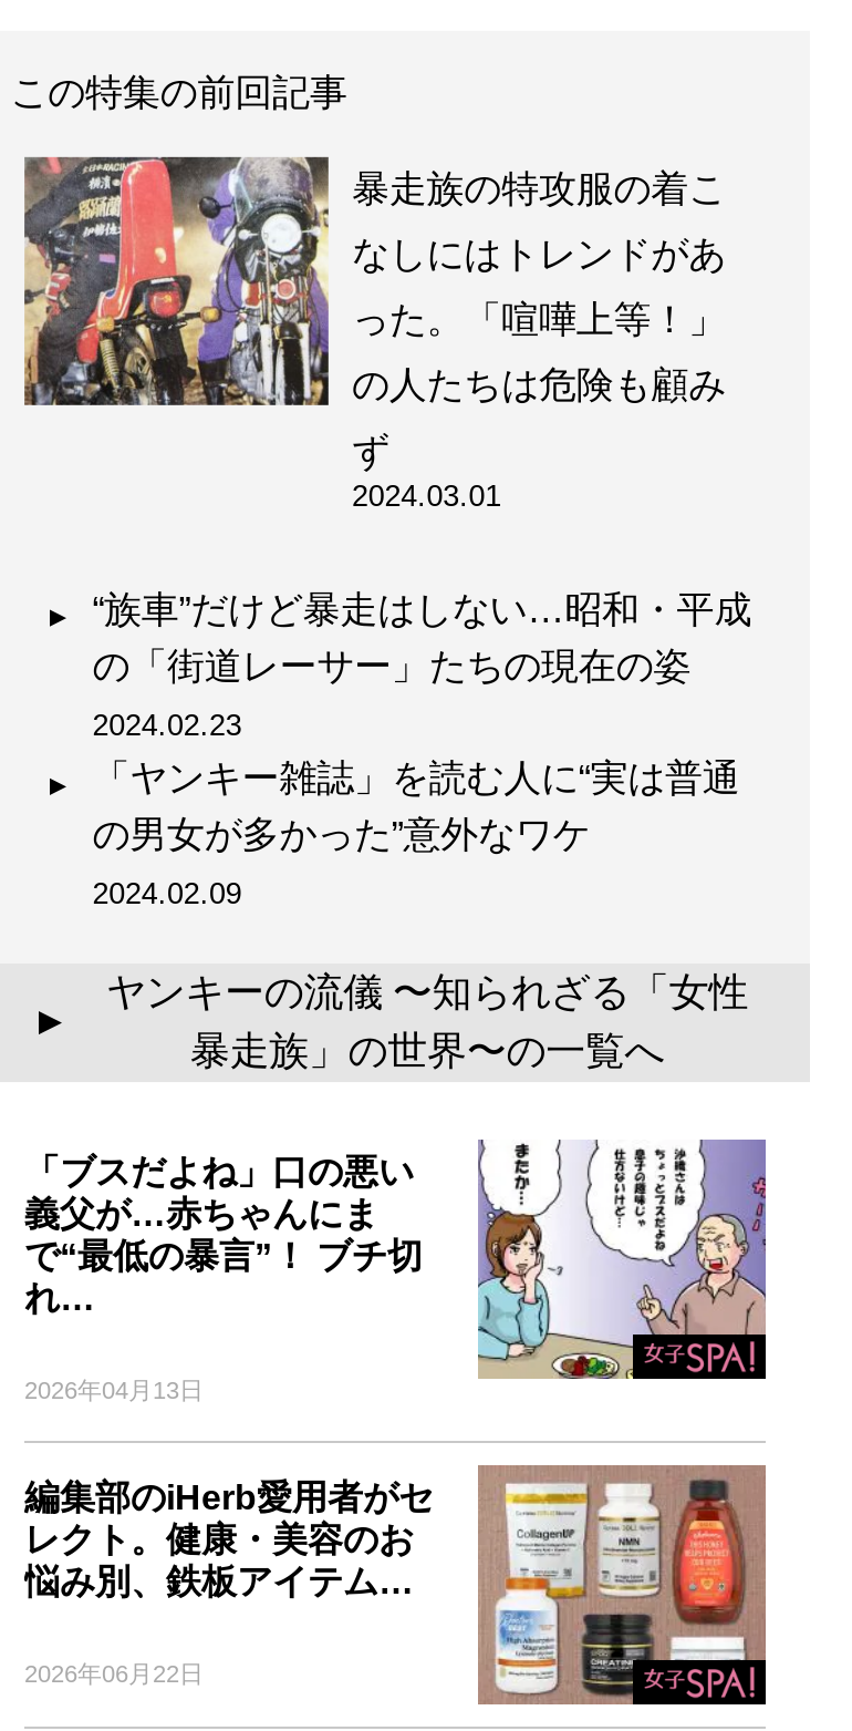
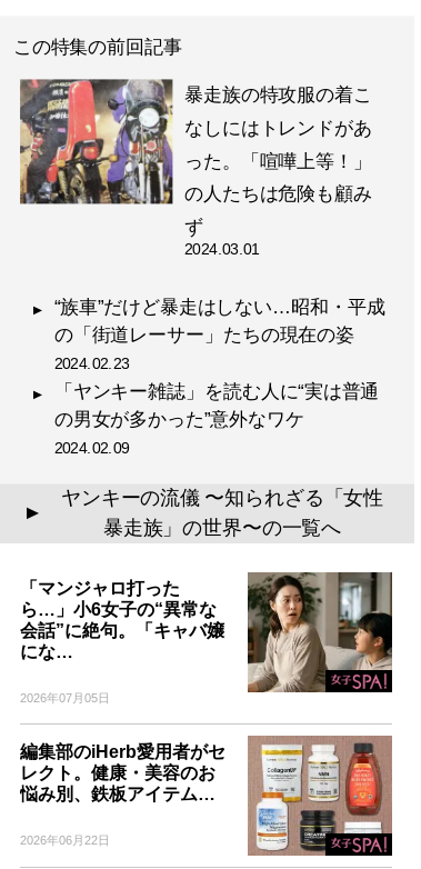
- [image]
- 「ブスだよね」口の悪い
- 義父が…赤ちゃんにま
- で“最低の暴言”！ ブチ切
- れ…
+ [image]
+ 「マンジャロ打った
+ ら…」小6女子の“異常な
+ 会話”に絶句。「キャバ嬢
+ にな…

- 2026年04月13日
+ 2026年07月05日
